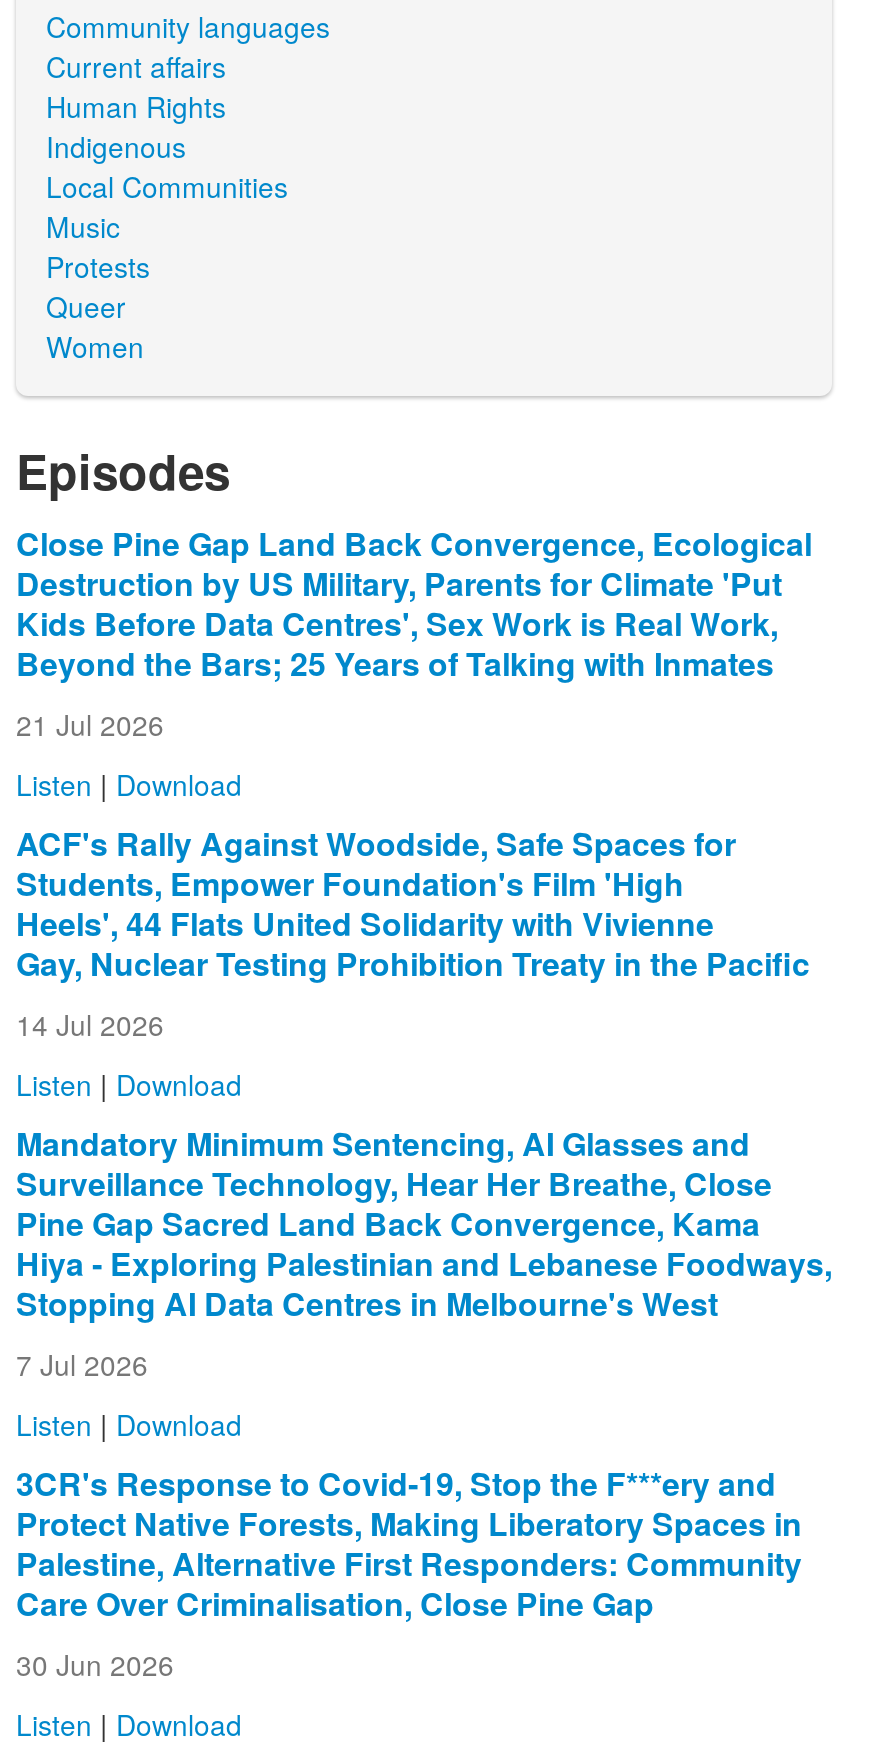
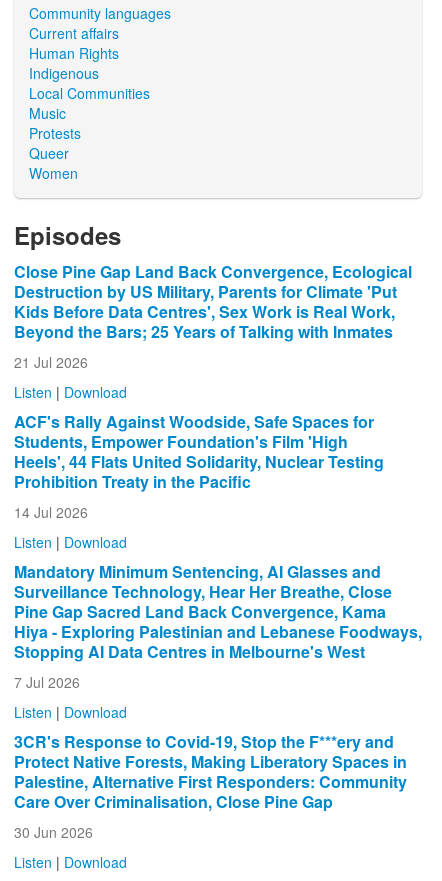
- Heels', 44 Flats United Solidarity with Vivienne
- Gay, Nuclear Testing Prohibition Treaty in the Pacific
+ Heels', 44 Flats United Solidarity, Nuclear Testing
+ Prohibition Treaty in the Pacific
